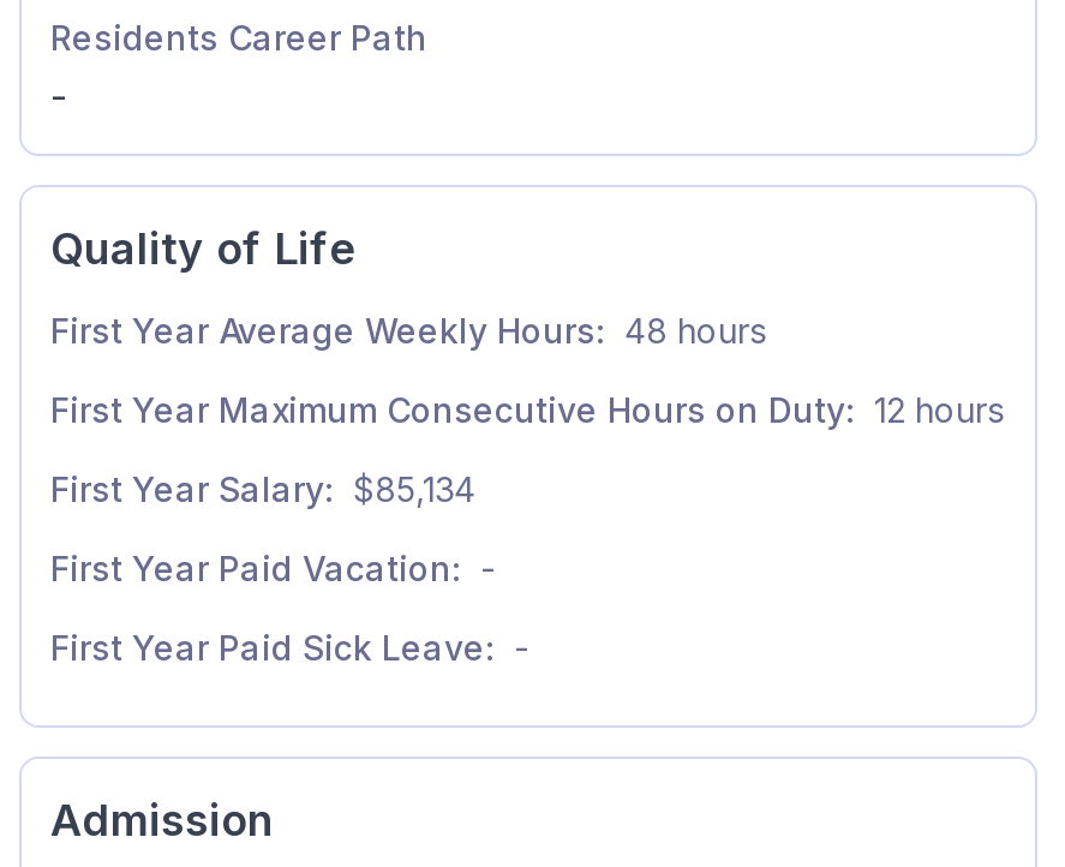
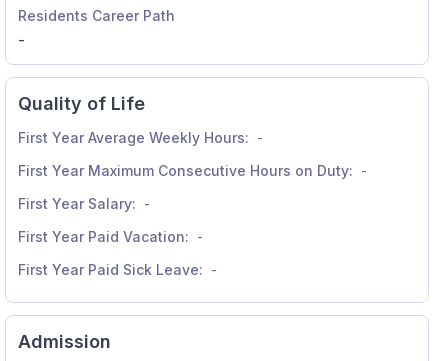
- First Year Average Weekly Hours: 48 hours
+ First Year Average Weekly Hours: -

- First Year Maximum Consecutive Hours on Duty: 12 hours
+ First Year Maximum Consecutive Hours on Duty: -

- First Year Salary: $85,134
+ First Year Salary: -
